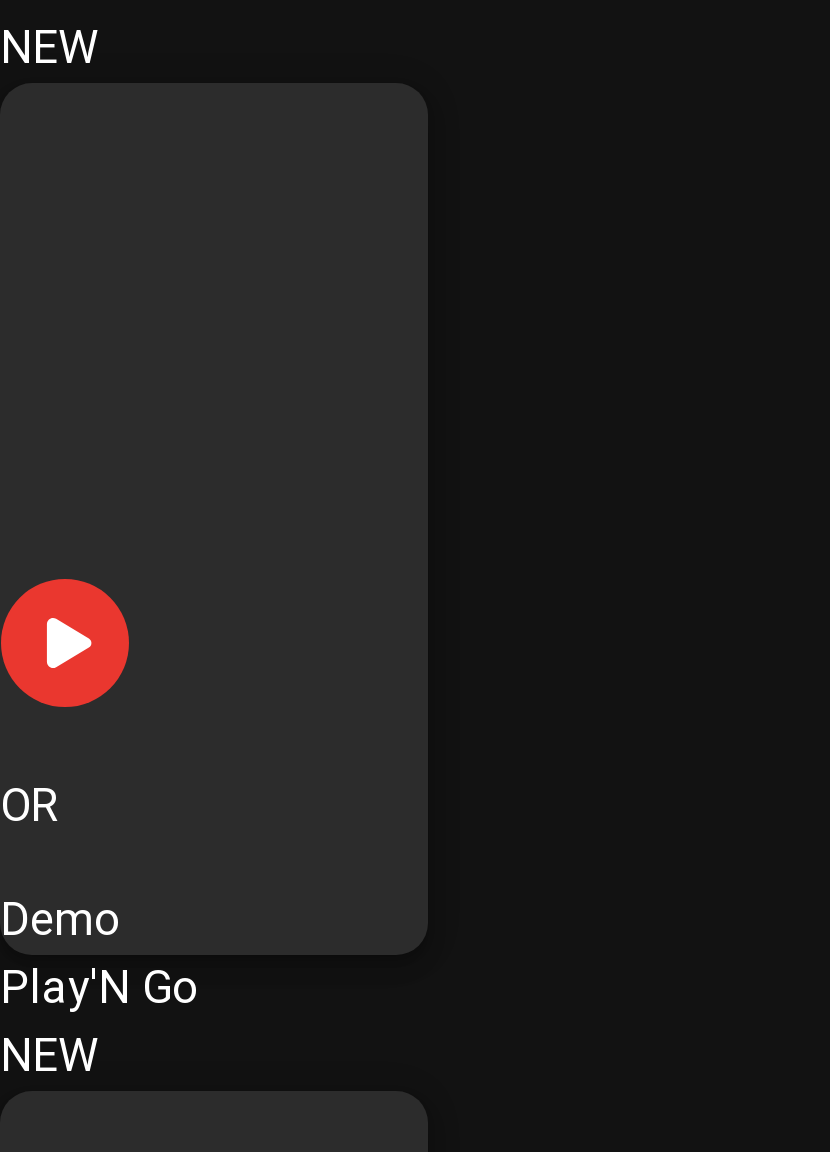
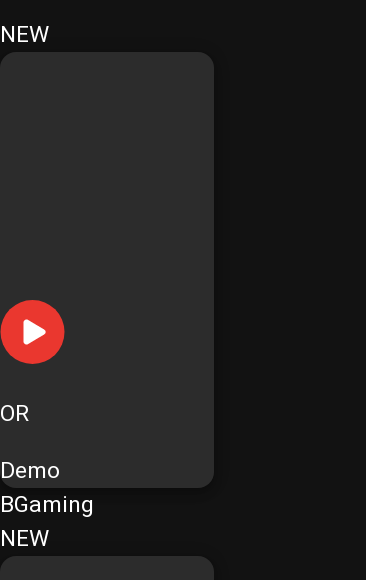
- Play'N Go
+ BGaming
